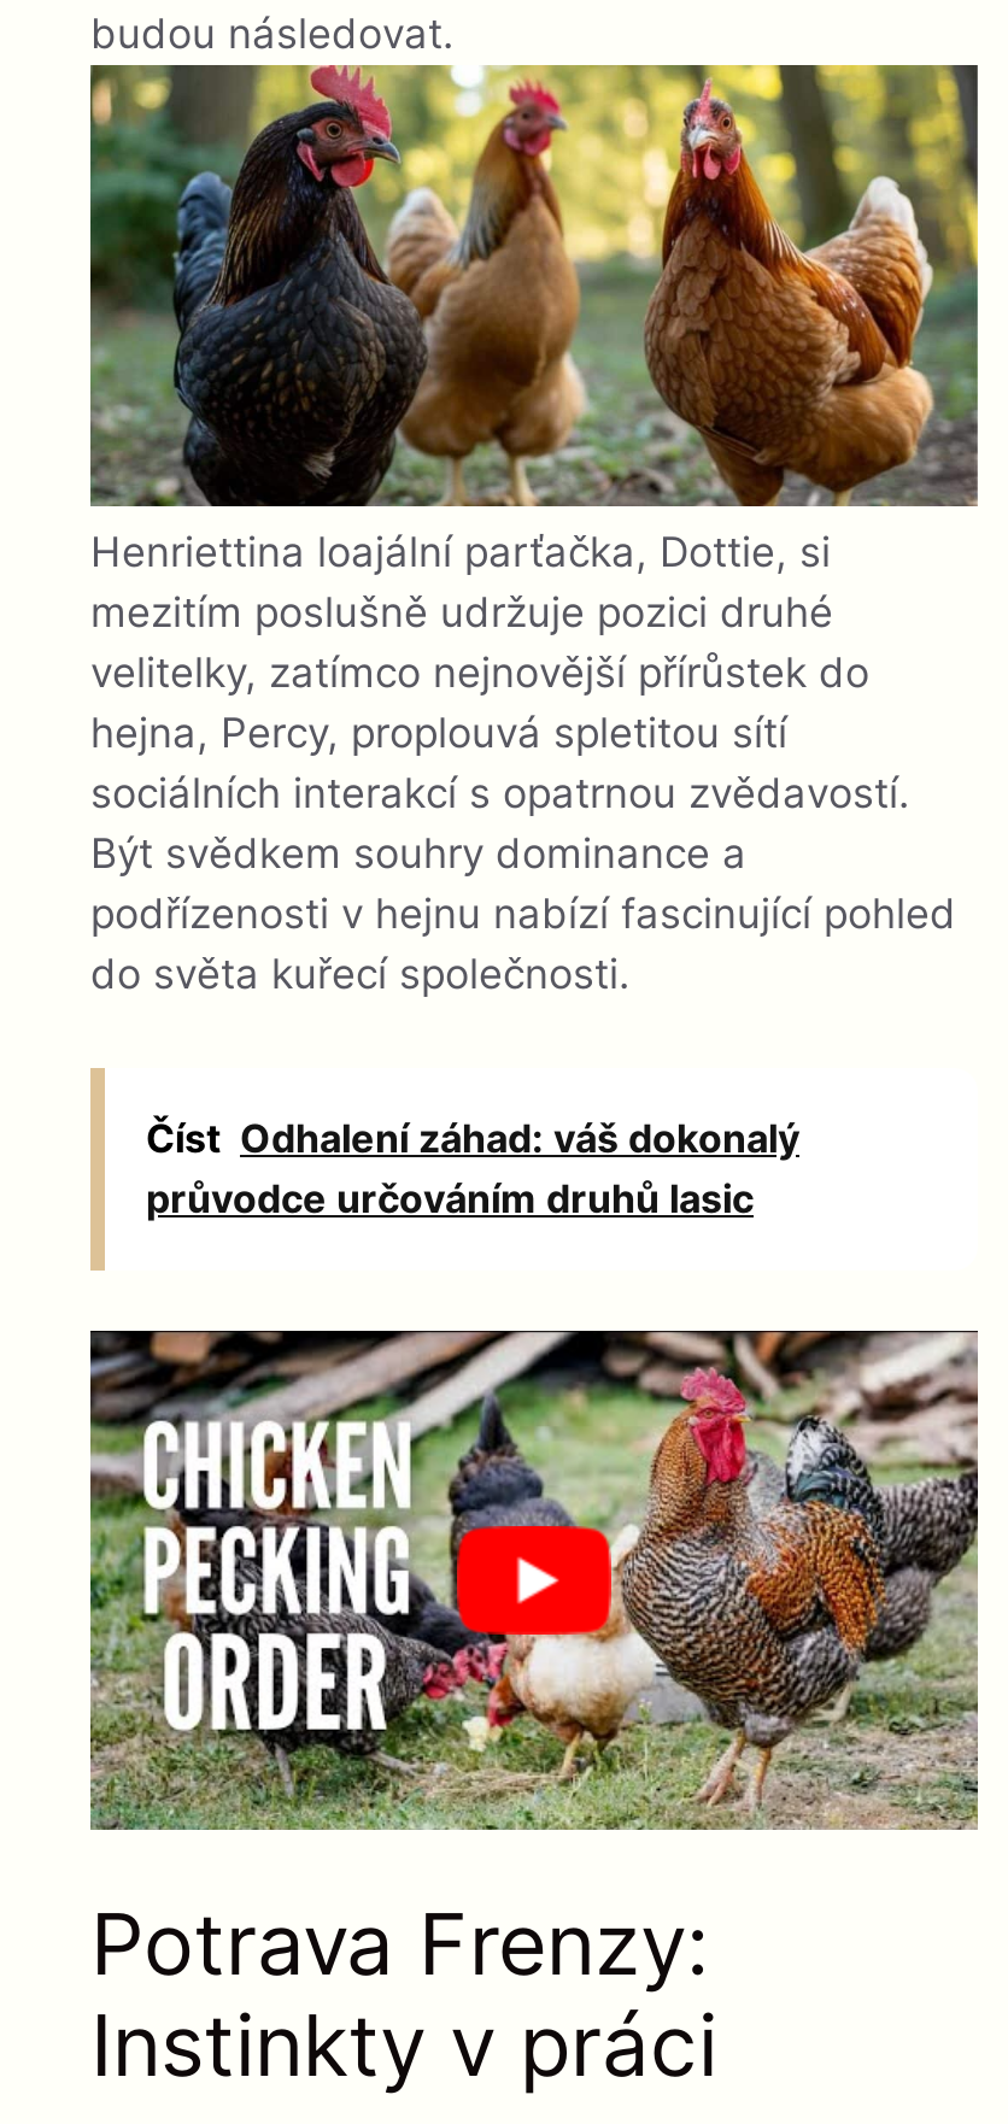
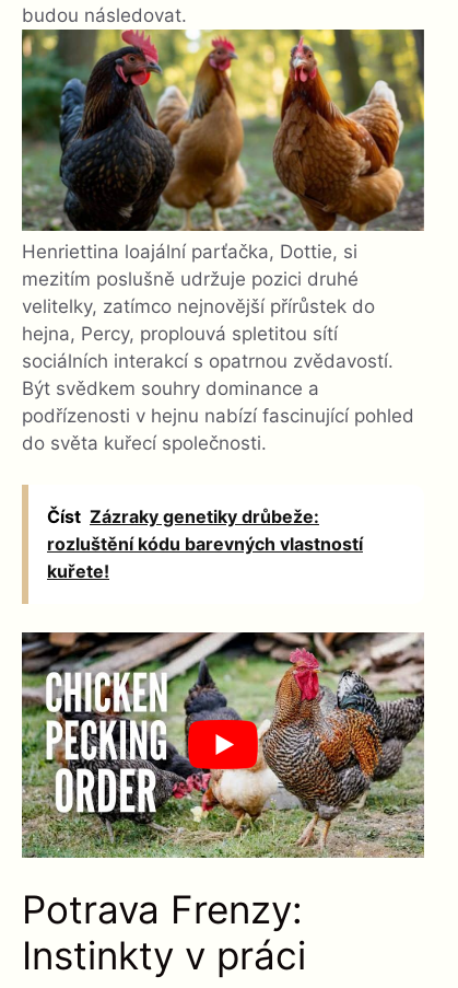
- Číst Odhalení záhad: váš dokonalý
- průvodce určováním druhů lasic
+ Číst Zázraky genetiky drůbeže:
+ rozluštění kódu barevných vlastností
+ kuřete!
